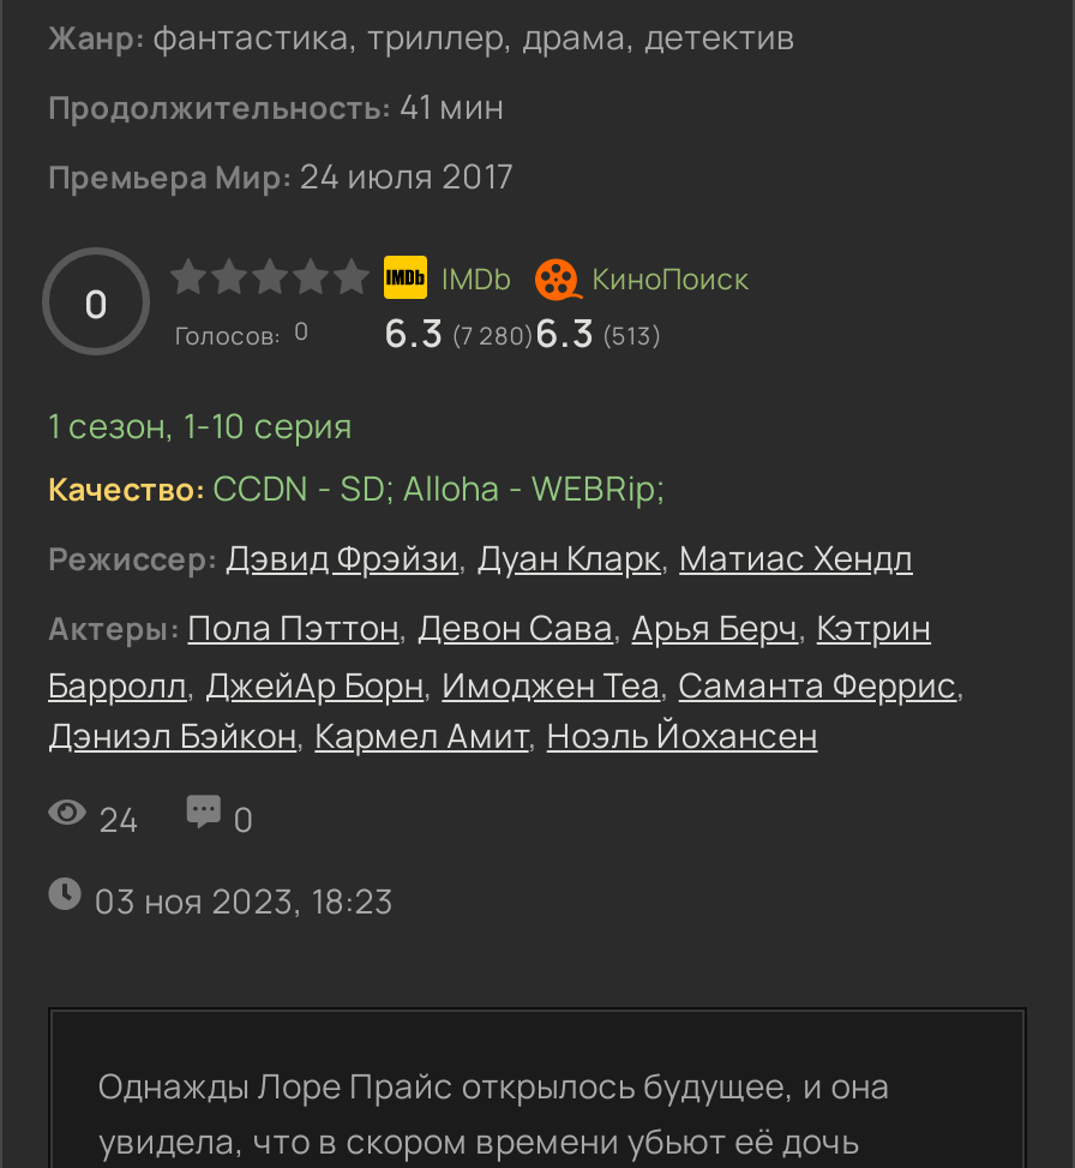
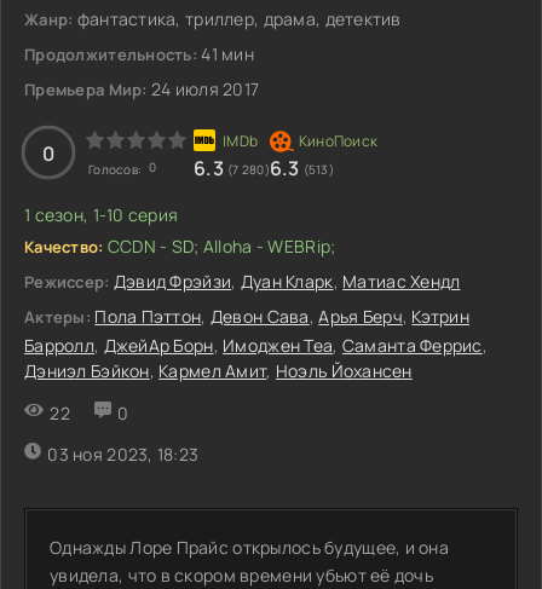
- 24
+ 22
